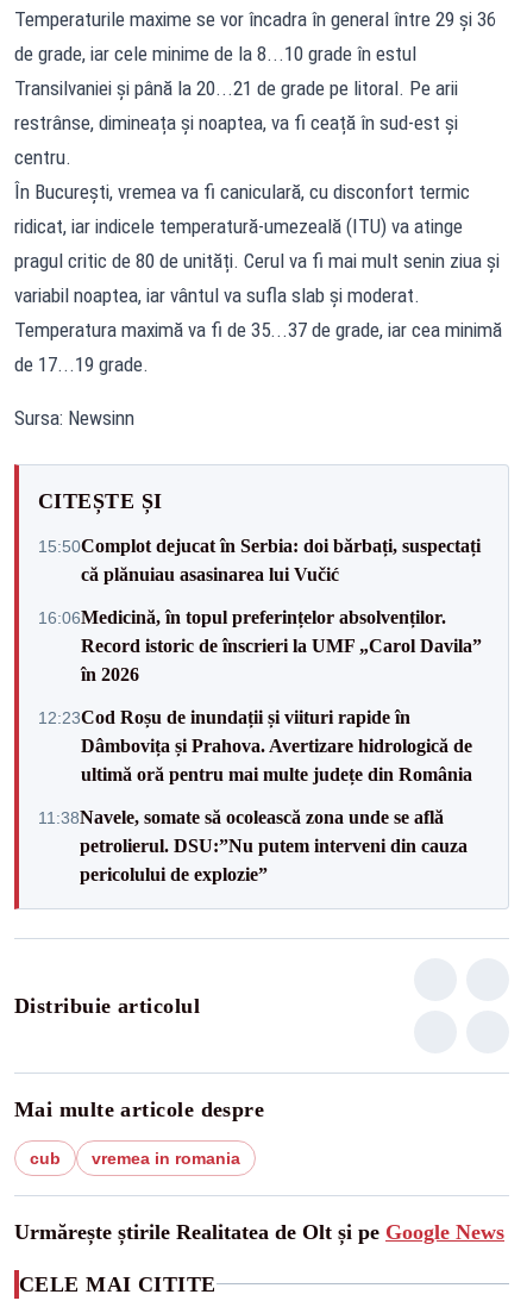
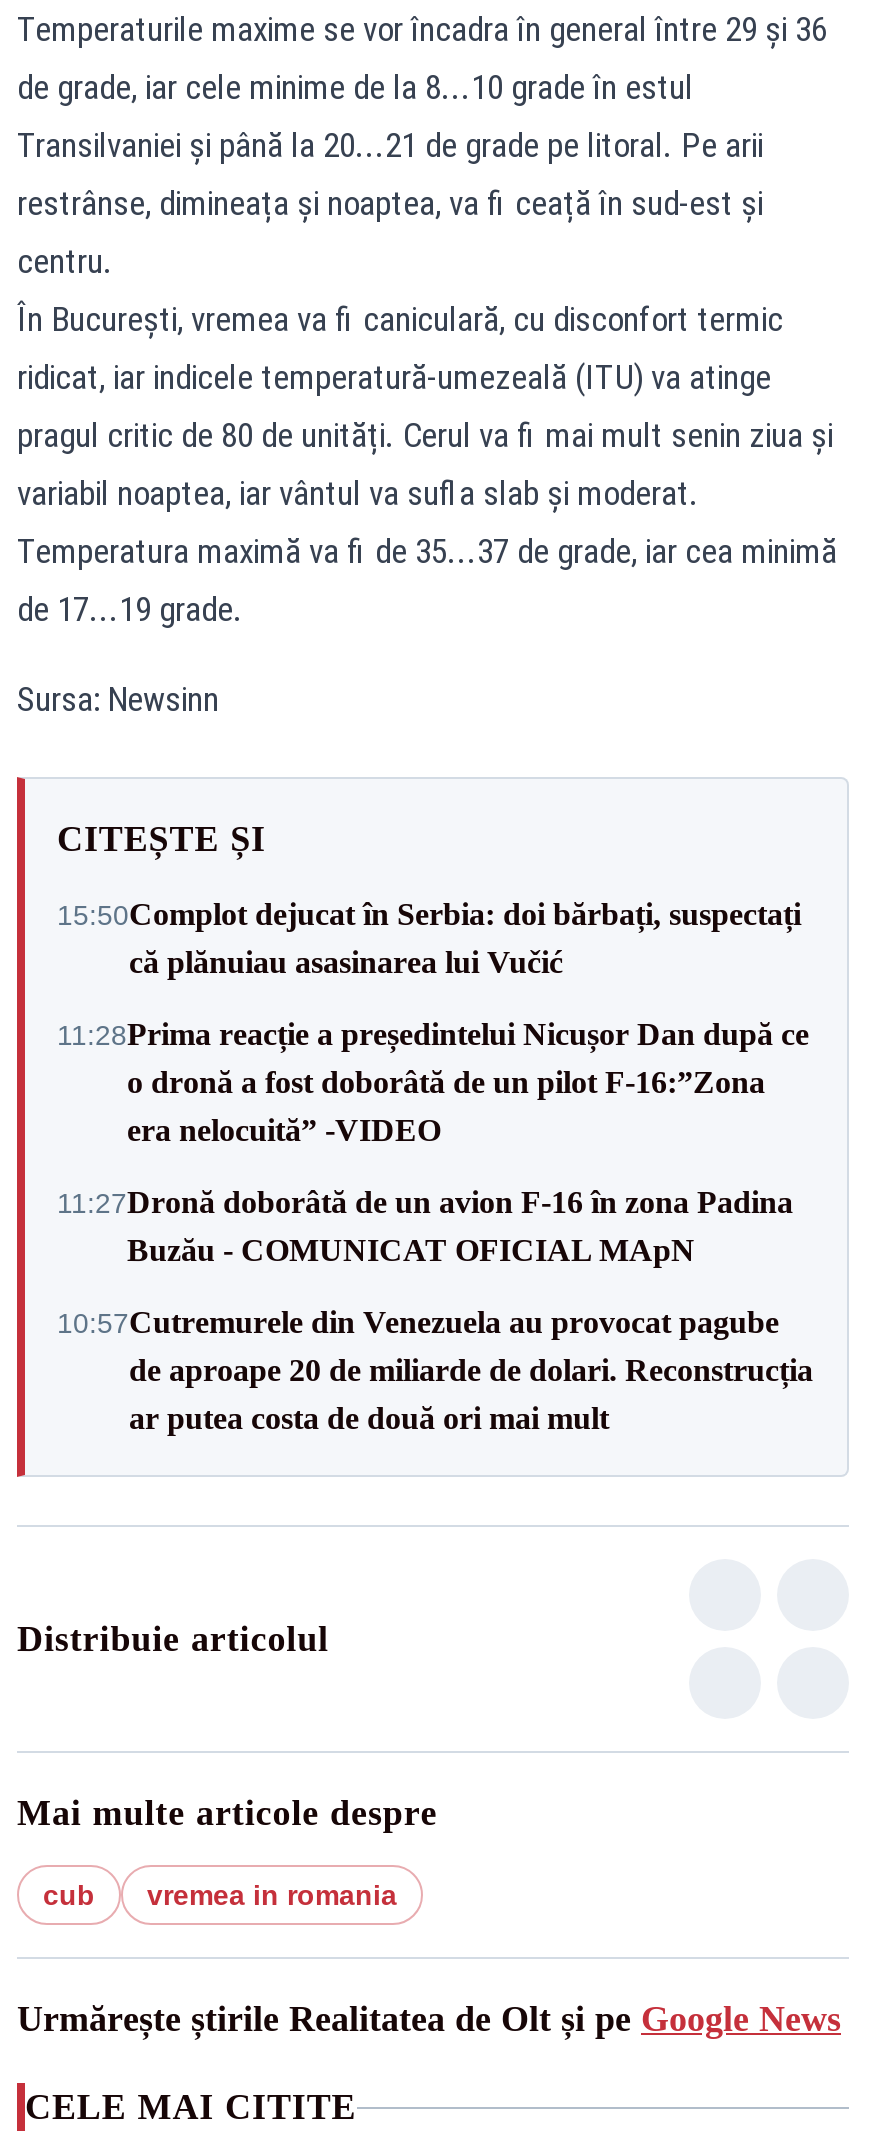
- 16:06Medicină, în topul preferințelor absolvenților.
- Record istoric de înscrieri la UMF „Carol Davila”
- în 2026
+ 11:28Prima reacție a președintelui Nicușor Dan după ce
+ o dronă a fost doborâtă de un pilot F-16:”Zona
+ era nelocuită” -VIDEO

- 12:23Cod Roșu de inundații și viituri rapide în
- Dâmbovița și Prahova. Avertizare hidrologică de
- ultimă oră pentru mai multe județe din România
+ 11:27Dronă doborâtă de un avion F‑16 în zona Padina
+ Buzău - COMUNICAT OFICIAL MApN

- 11:38Navele, somate să ocolească zona unde se află
- petrolierul. DSU:”Nu putem interveni din cauza
- pericolului de explozie”
+ 10:57Cutremurele din Venezuela au provocat pagube
+ de aproape 20 de miliarde de dolari. Reconstrucția
+ ar putea costa de două ori mai mult
